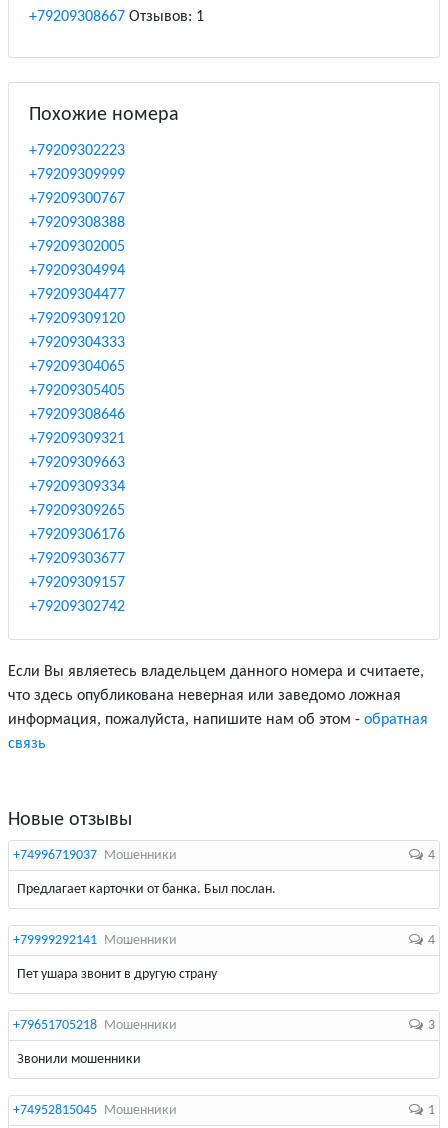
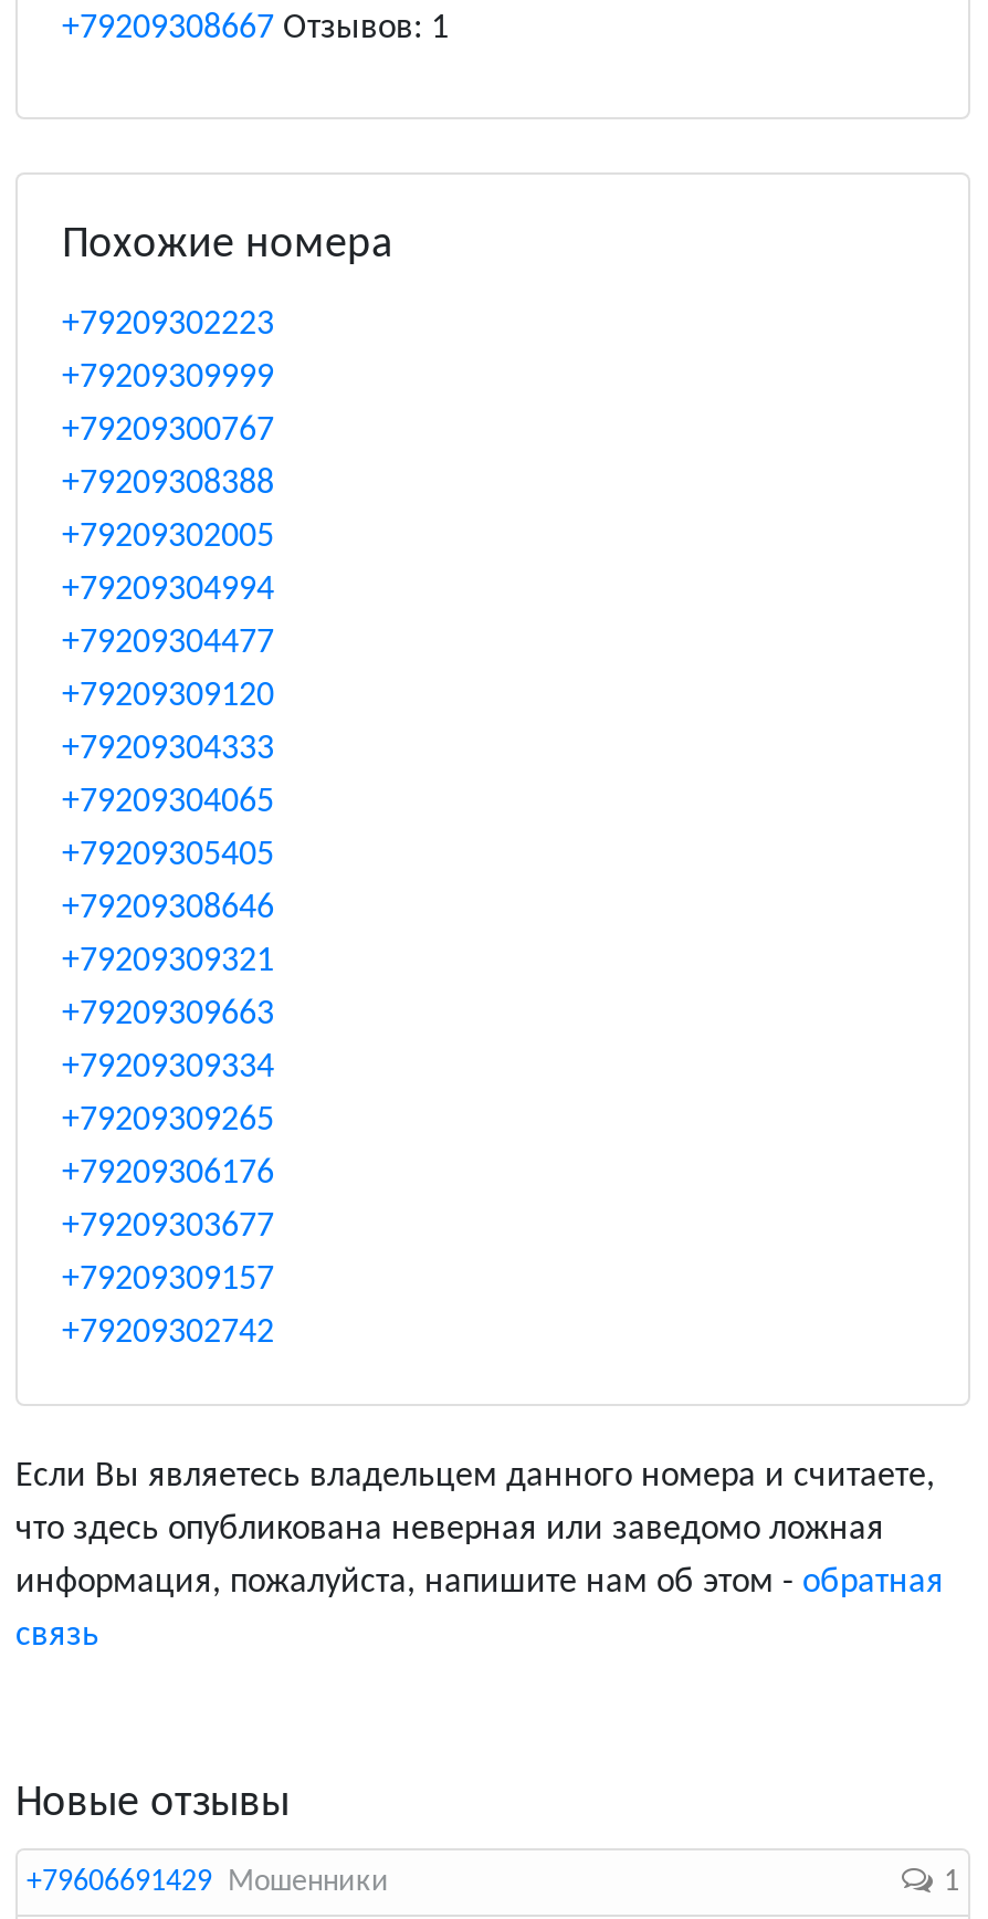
- +74996719037 Мошенники
- 4
- Предлагает карточки от банка. Был послан.
- +79999292141 Мошенники
- 4
- Пет ушара звонит в другую страну
- +79651705218 Мошенники
- 3
- Звонили мошенники
- +74952815045 Мошенники
+ +79606691429 Мошенники
